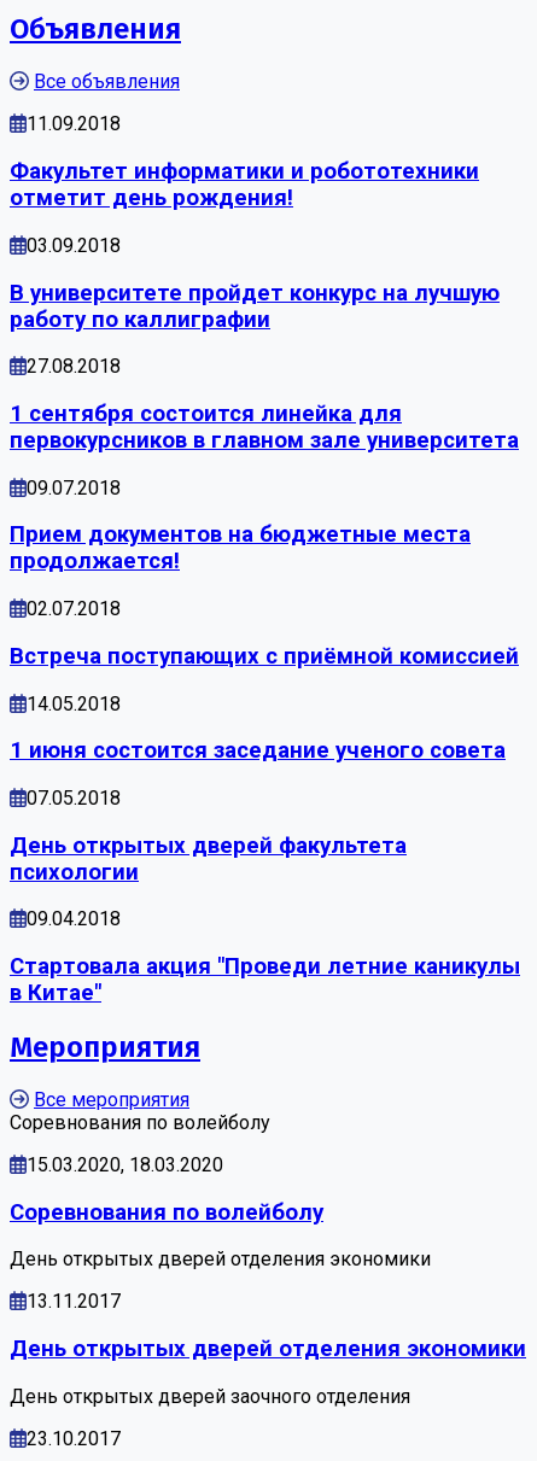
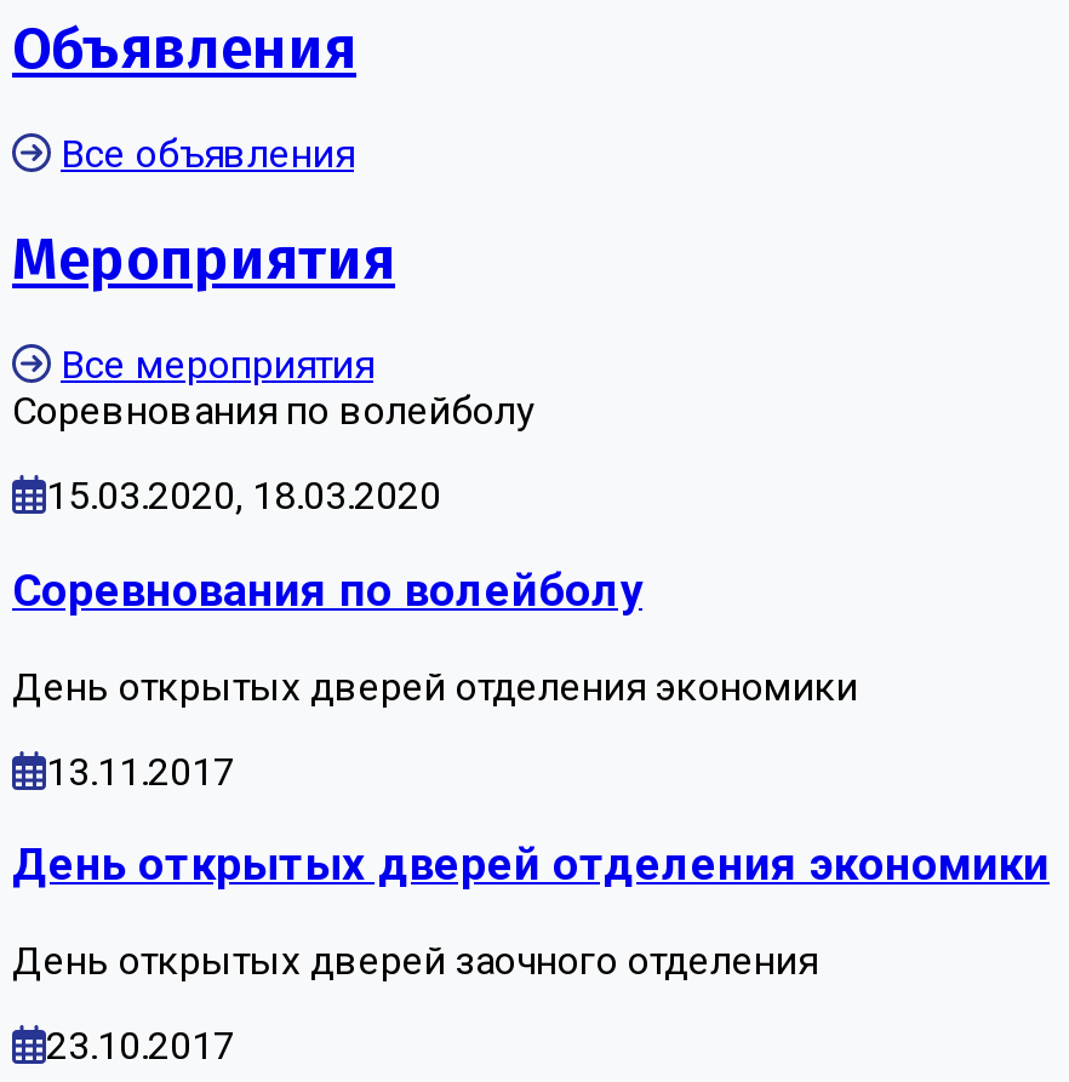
- 11.09.2018
- Факультет информатики и робототехники
- отметит день рождения!
- 03.09.2018
- В университете пройдет конкурс на лучшую
- работу по каллиграфии
- 27.08.2018
- 1 сентября состоится линейка для
- первокурсников в главном зале университета
- 09.07.2018
- Прием документов на бюджетные места
- продолжается!
- 02.07.2018
- Встреча поступающих с приёмной комиссией
- 14.05.2018
- 1 июня состоится заседание ученого совета
- 07.05.2018
- День открытых дверей факультета
- психологии
- 09.04.2018
- Стартовала акция "Проведи летние каникулы
- в Китае"
